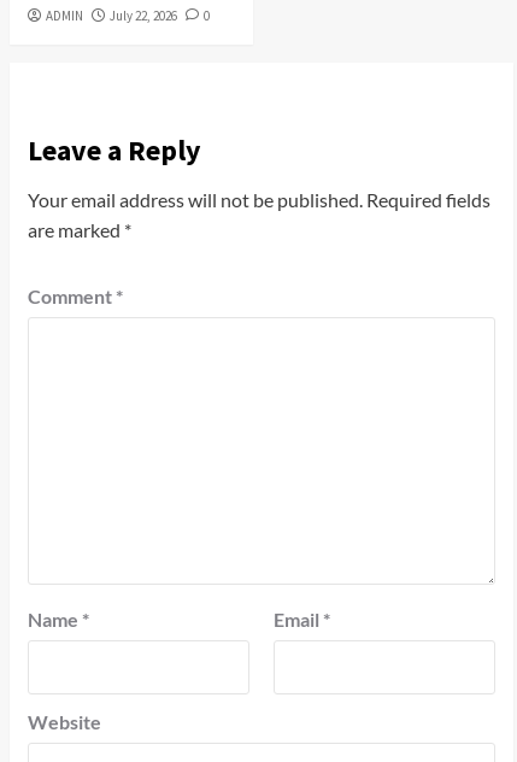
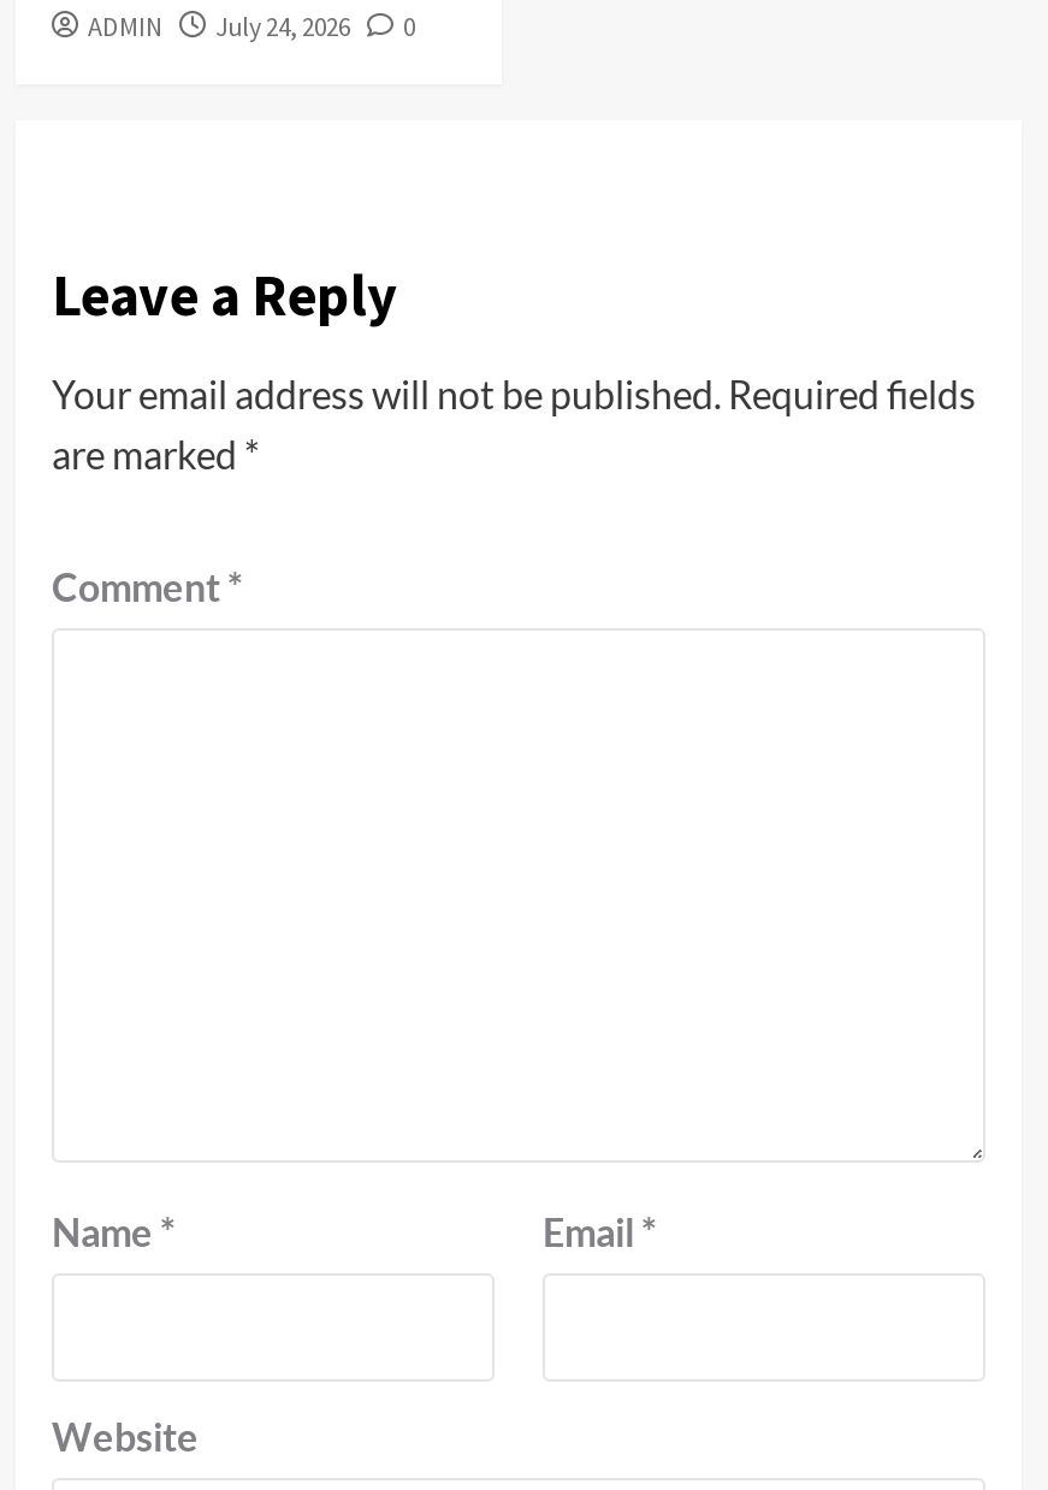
- ADMIN July 22, 2026 0
+ ADMIN July 24, 2026 0
